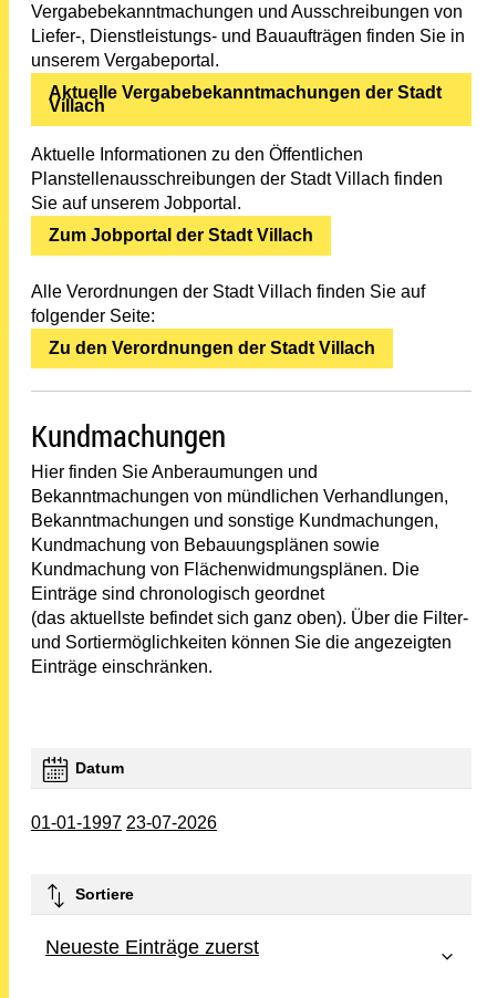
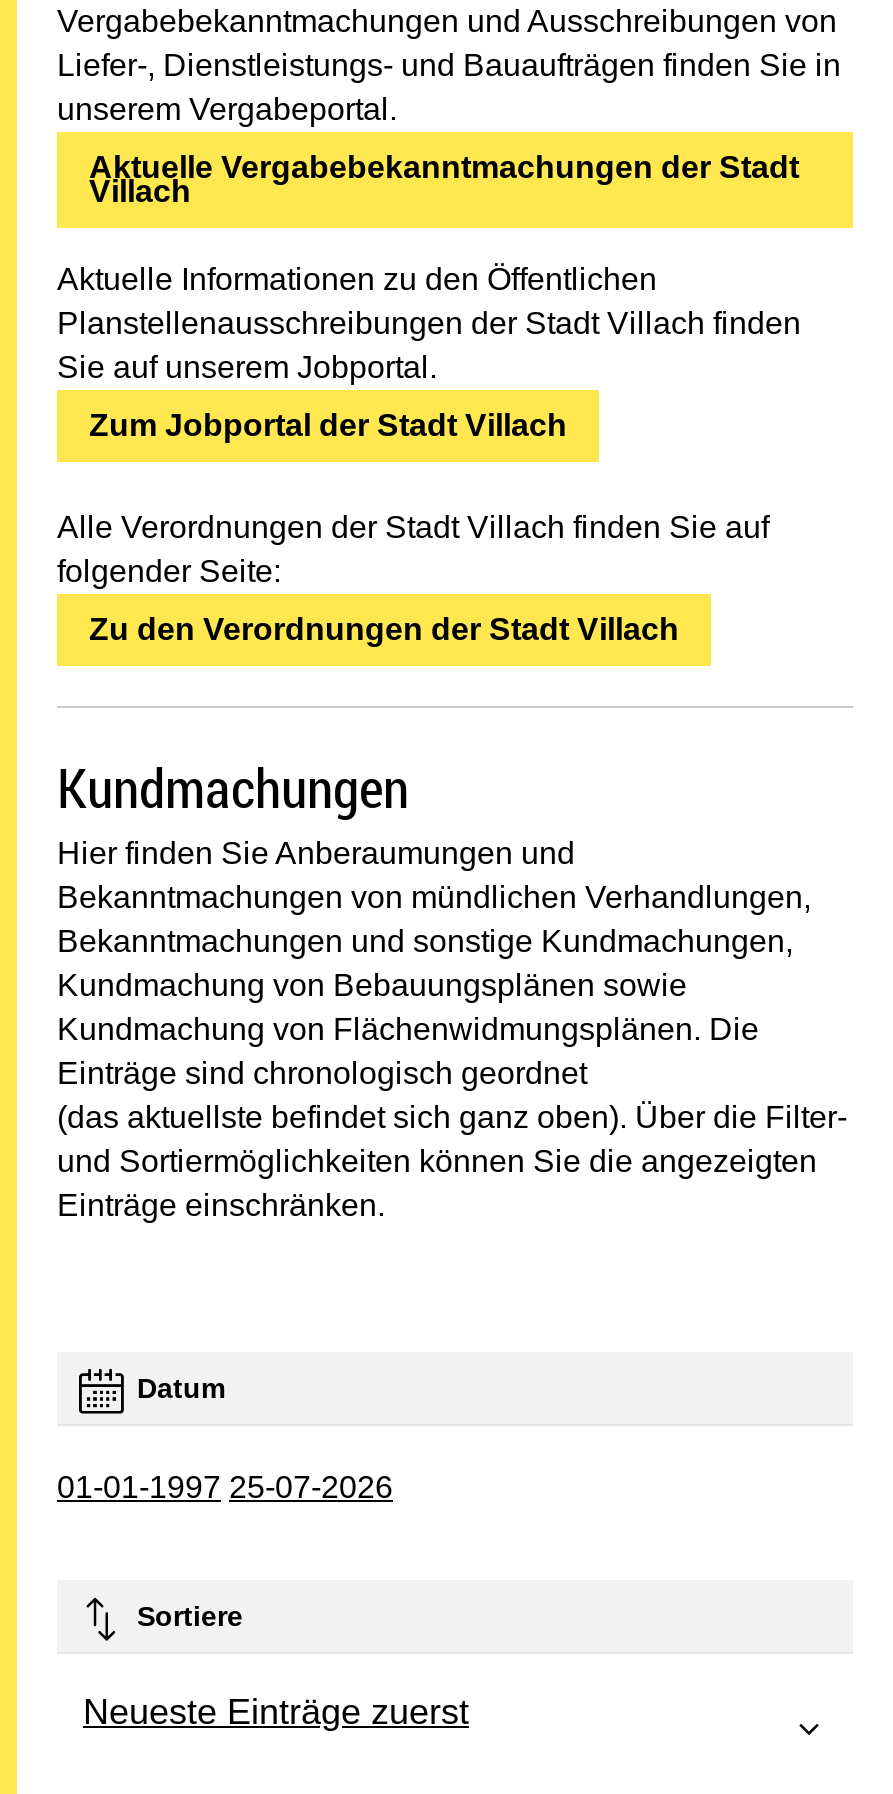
- 01-01-1997 23-07-2026
+ 01-01-1997 25-07-2026
